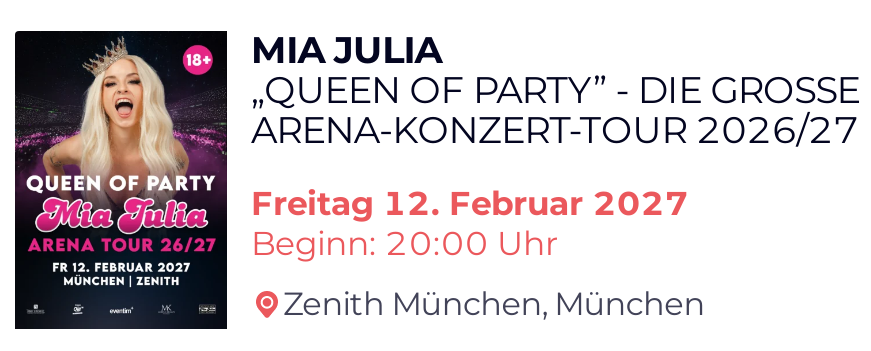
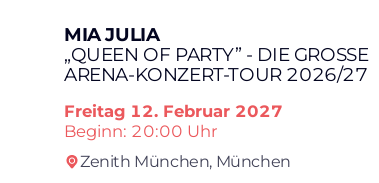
- [image]
